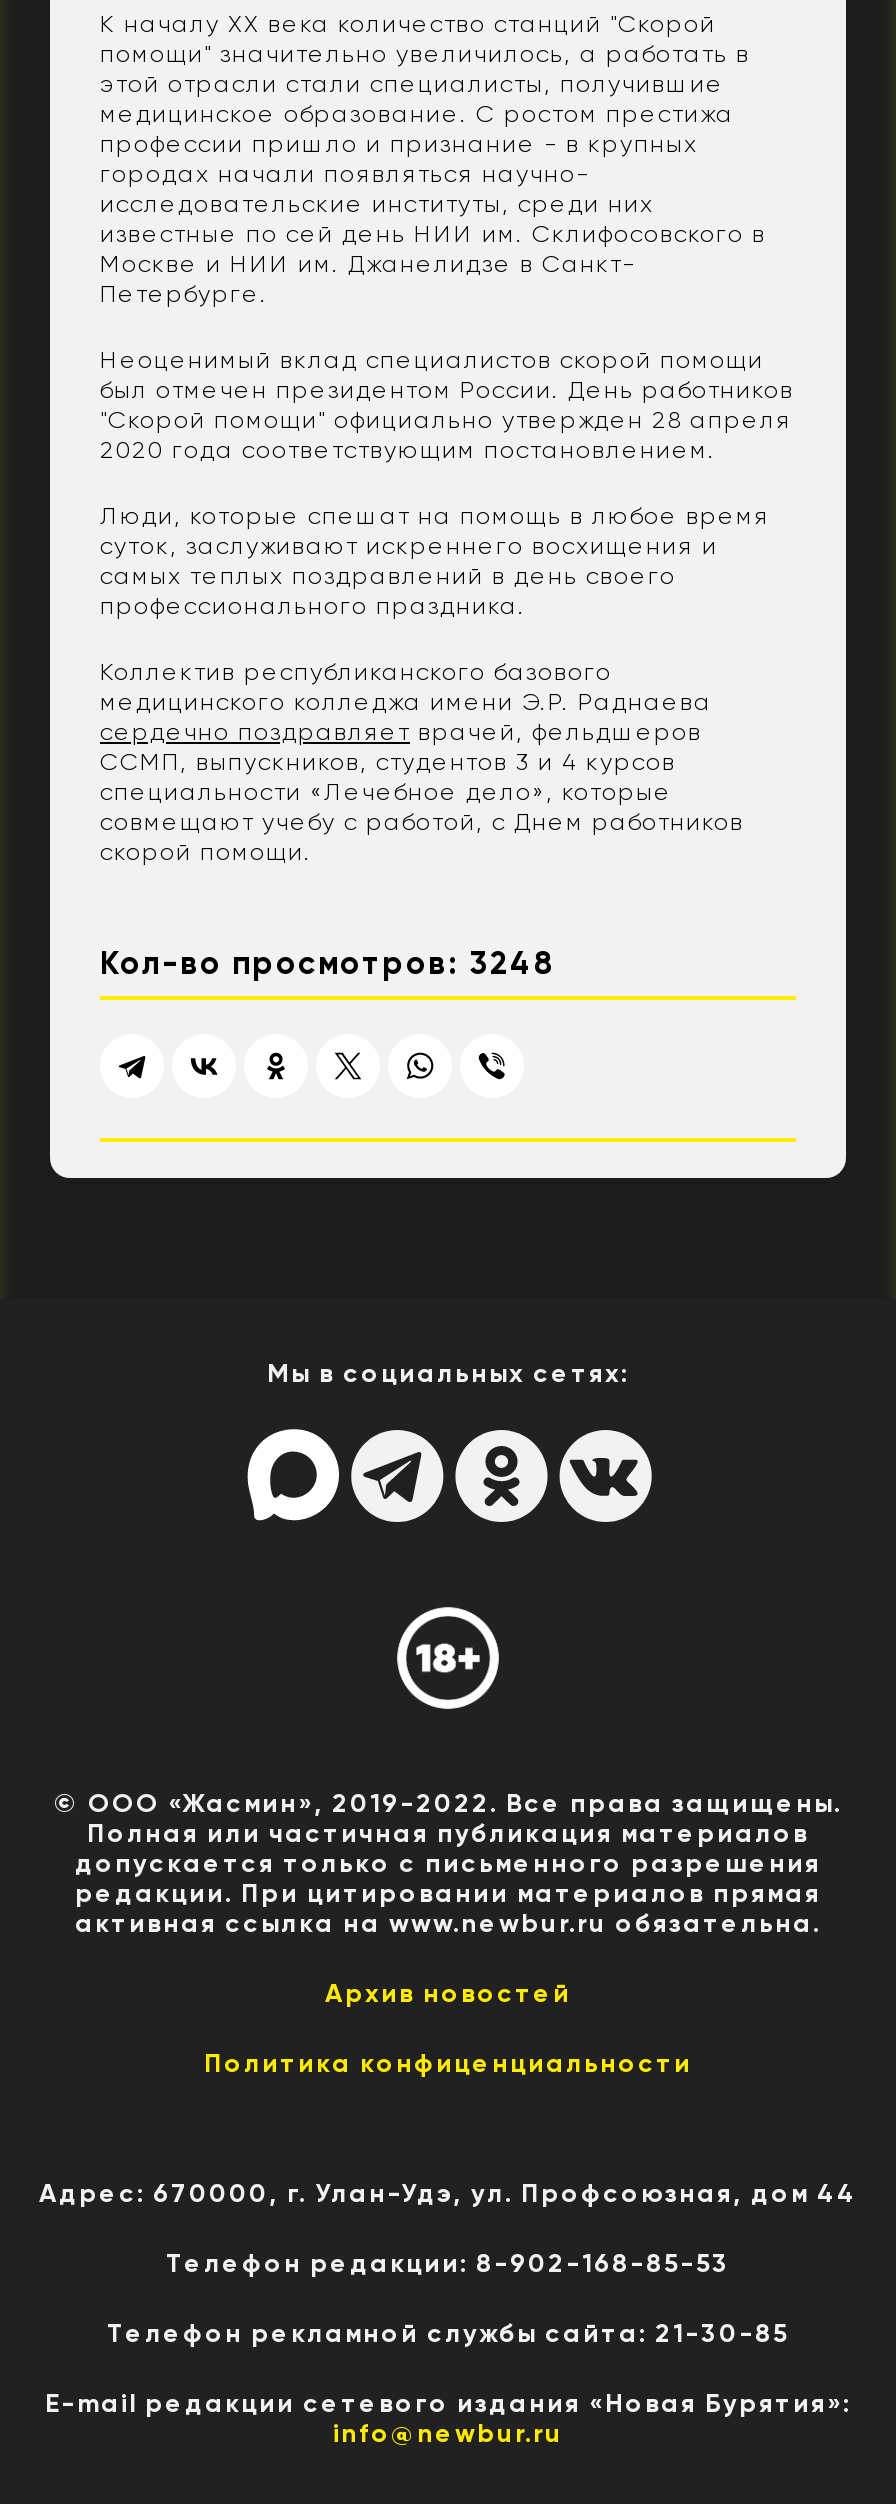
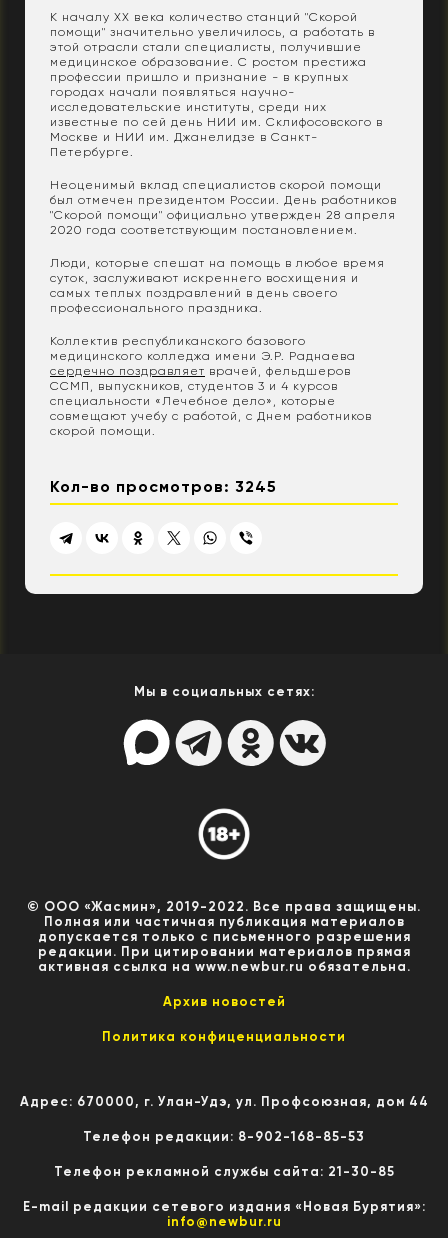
- Кол-во просмотров: 3248
+ Кол-во просмотров: 3245
